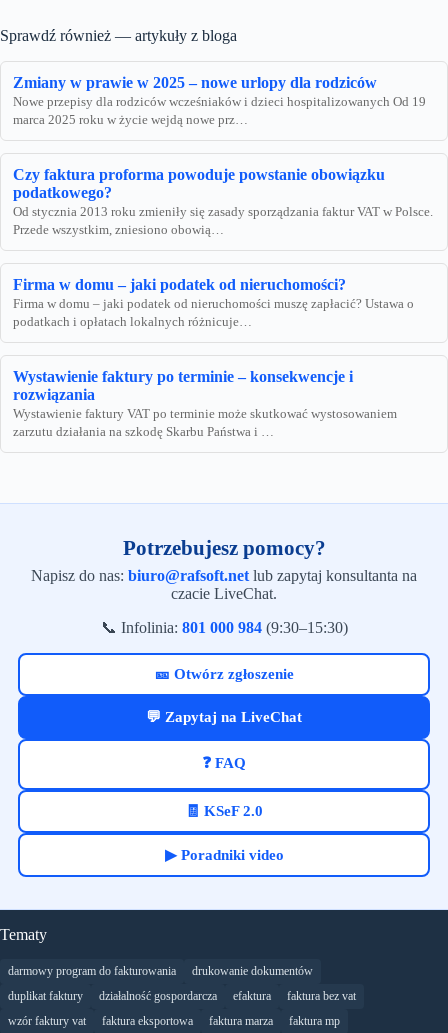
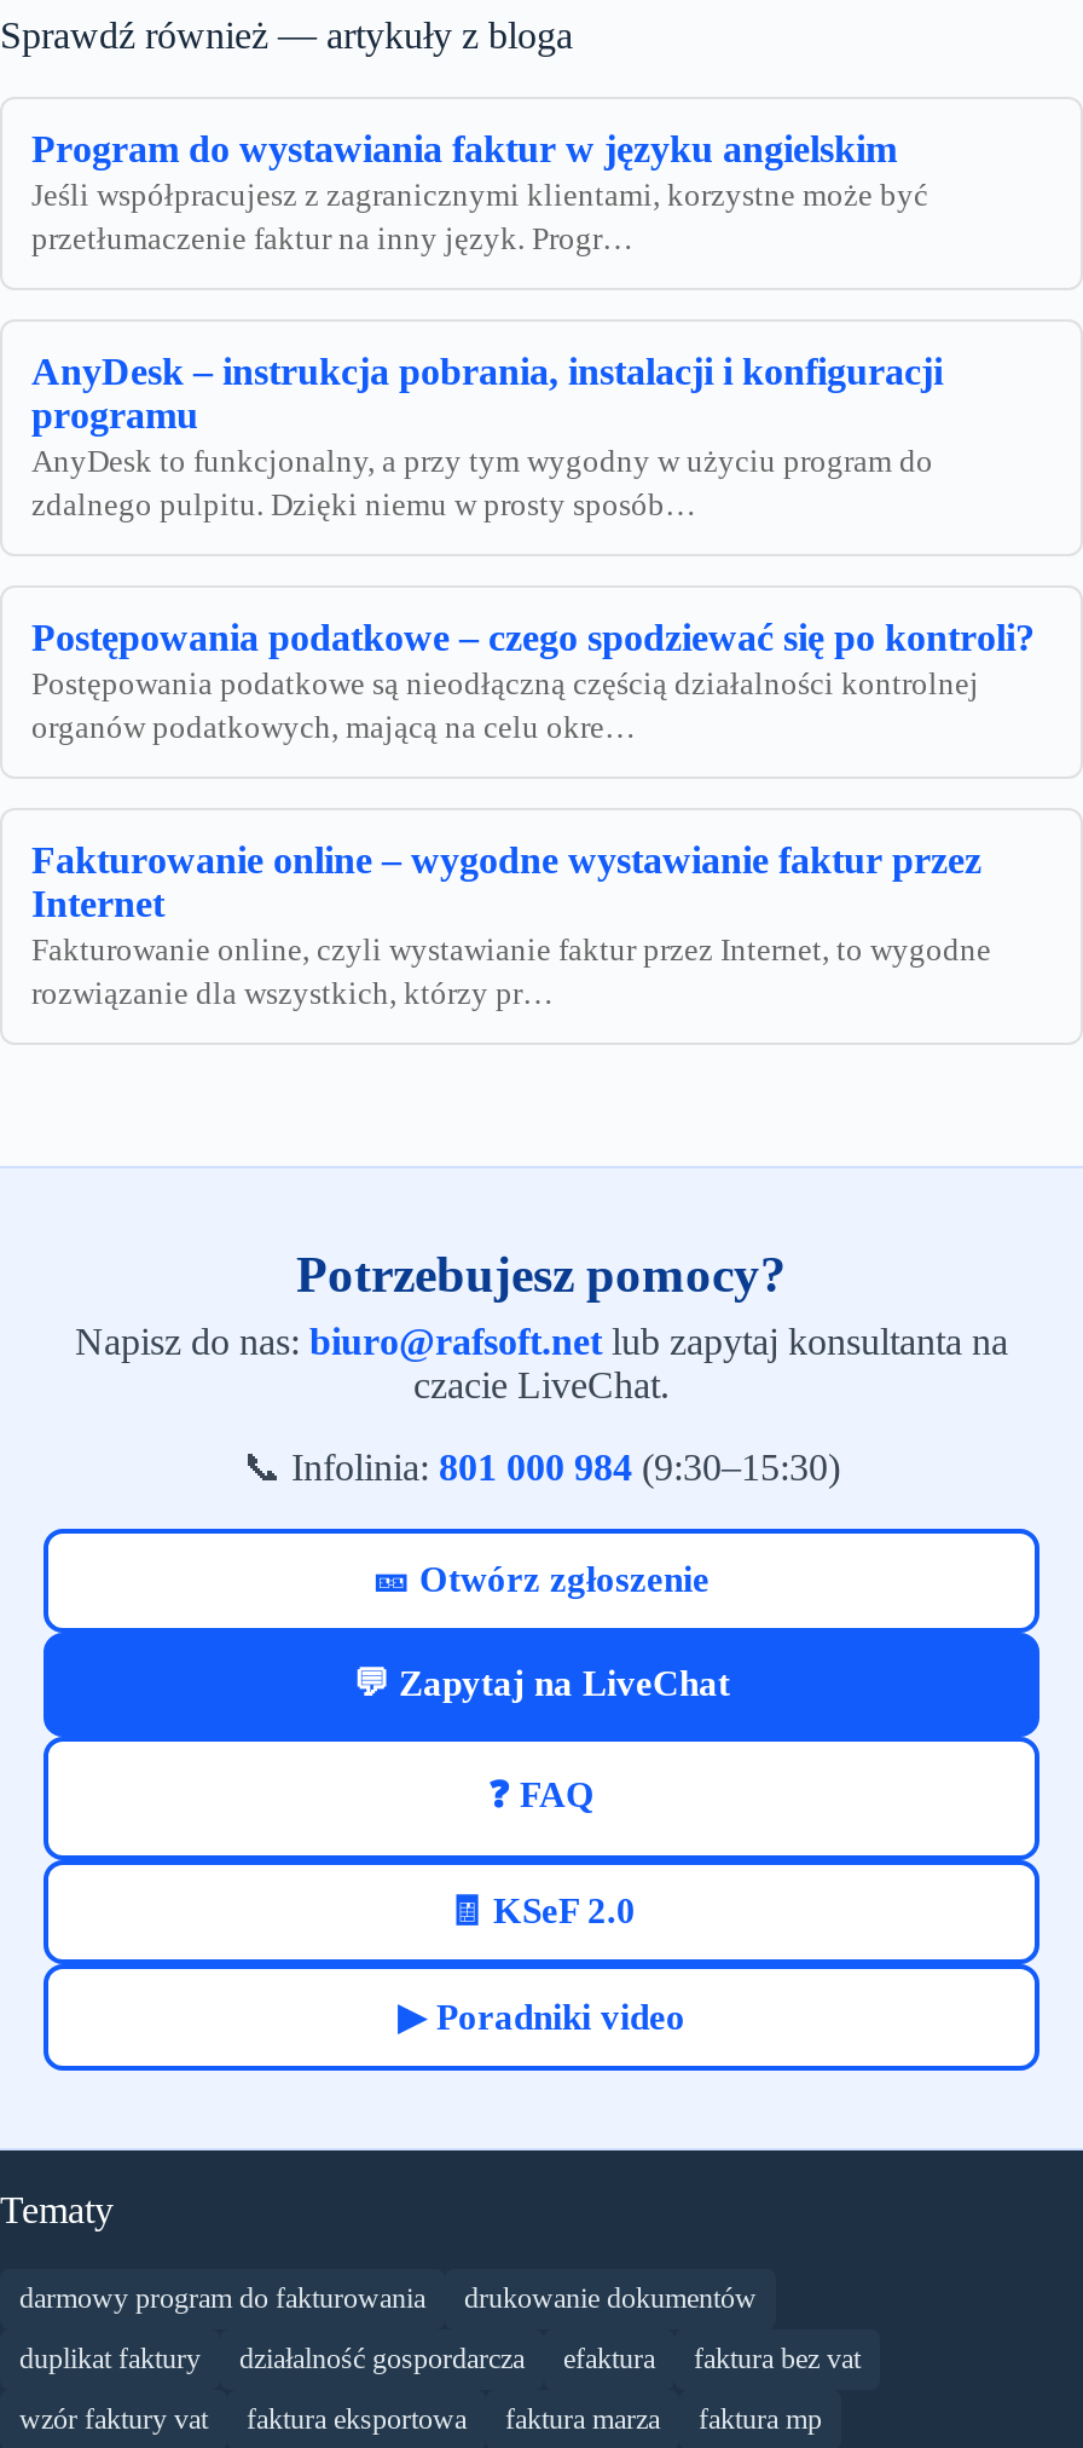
- Zmiany w prawie w 2025 – nowe urlopy dla rodziców
- Nowe przepisy dla rodziców wcześniaków i dzieci hospitalizowanych Od 19
- marca 2025 roku w życie wejdą nowe prz…
+ Program do wystawiania faktur w języku angielskim
+ Jeśli współpracujesz z zagranicznymi klientami, korzystne może być
+ przetłumaczenie faktur na inny język. Progr…

- Czy faktura proforma powoduje powstanie obowiązku
- podatkowego?
- Od stycznia 2013 roku zmieniły się zasady sporządzania faktur VAT w Polsce.
- Przede wszystkim, zniesiono obowią…
+ AnyDesk – instrukcja pobrania, instalacji i konfiguracji
+ programu
+ AnyDesk to funkcjonalny, a przy tym wygodny w użyciu program do
+ zdalnego pulpitu. Dzięki niemu w prosty sposób…

- Firma w domu – jaki podatek od nieruchomości?
- Firma w domu – jaki podatek od nieruchomości muszę zapłacić? Ustawa o
- podatkach i opłatach lokalnych różnicuje…
+ Postępowania podatkowe – czego spodziewać się po kontroli?
+ Postępowania podatkowe są nieodłączną częścią działalności kontrolnej
+ organów podatkowych, mającą na celu okre…

- Wystawienie faktury po terminie – konsekwencje i
- rozwiązania
- Wystawienie faktury VAT po terminie może skutkować wystosowaniem
- zarzutu działania na szkodę Skarbu Państwa i …
+ Fakturowanie online – wygodne wystawianie faktur przez
+ Internet
+ Fakturowanie online, czyli wystawianie faktur przez Internet, to wygodne
+ rozwiązanie dla wszystkich, którzy pr…
